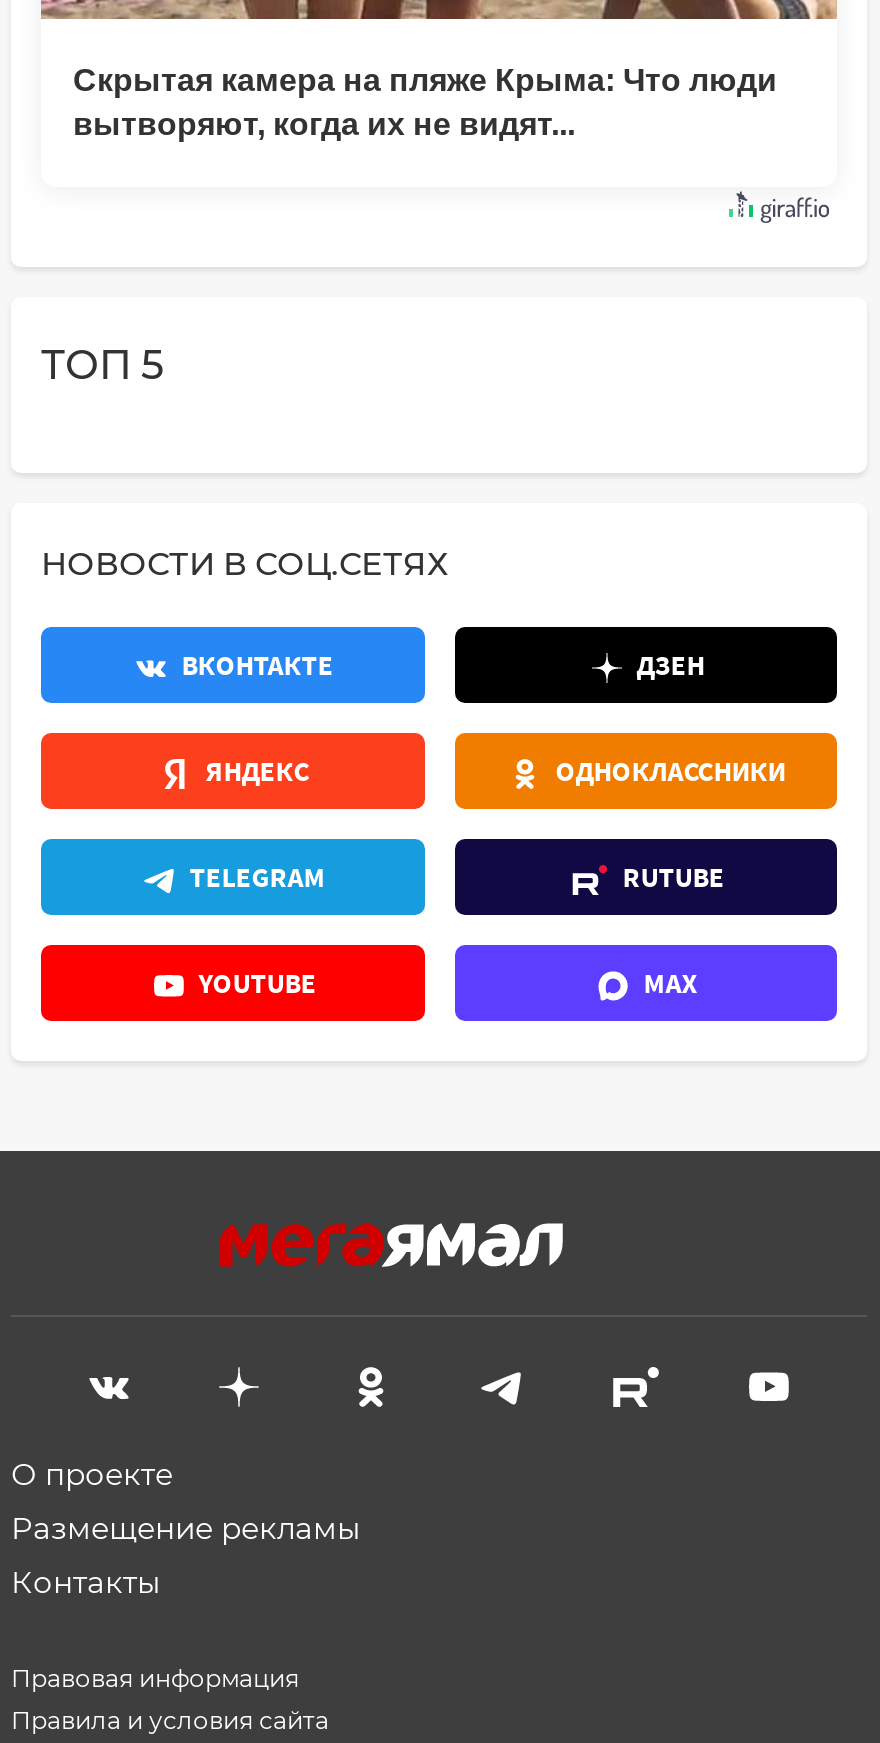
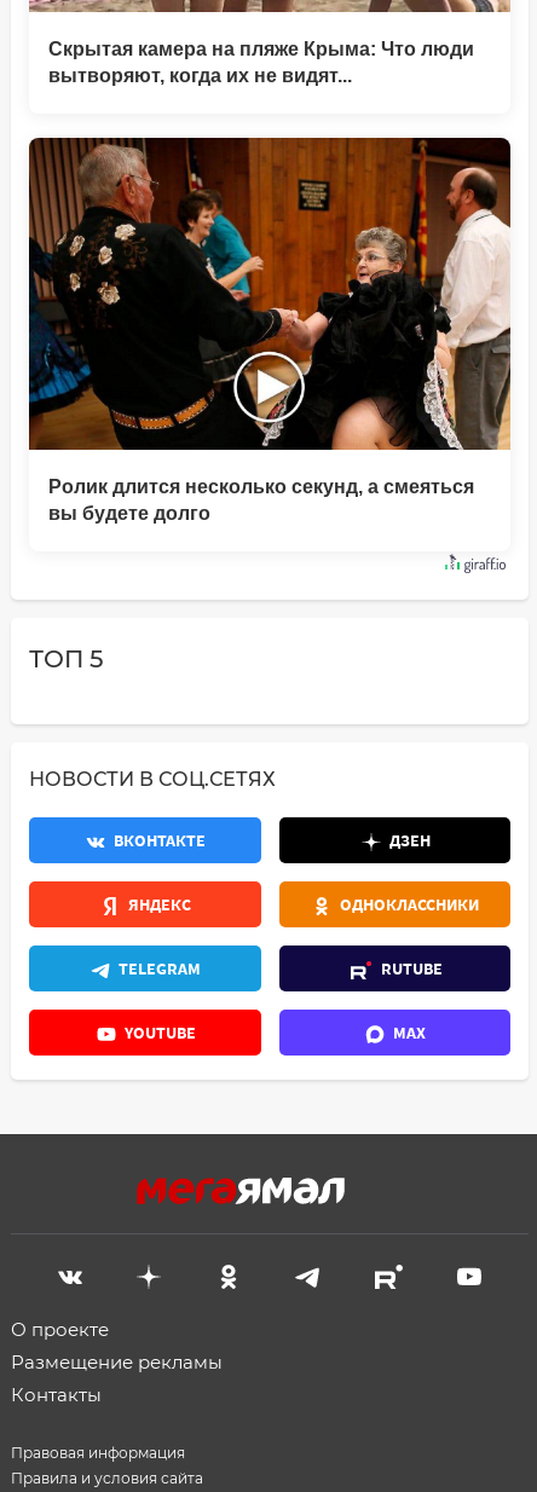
+ [image]
+ Ролик длится несколько секунд, а смеяться
+ вы будете долго
